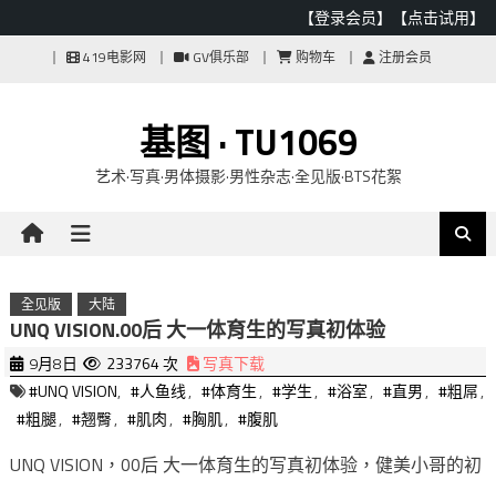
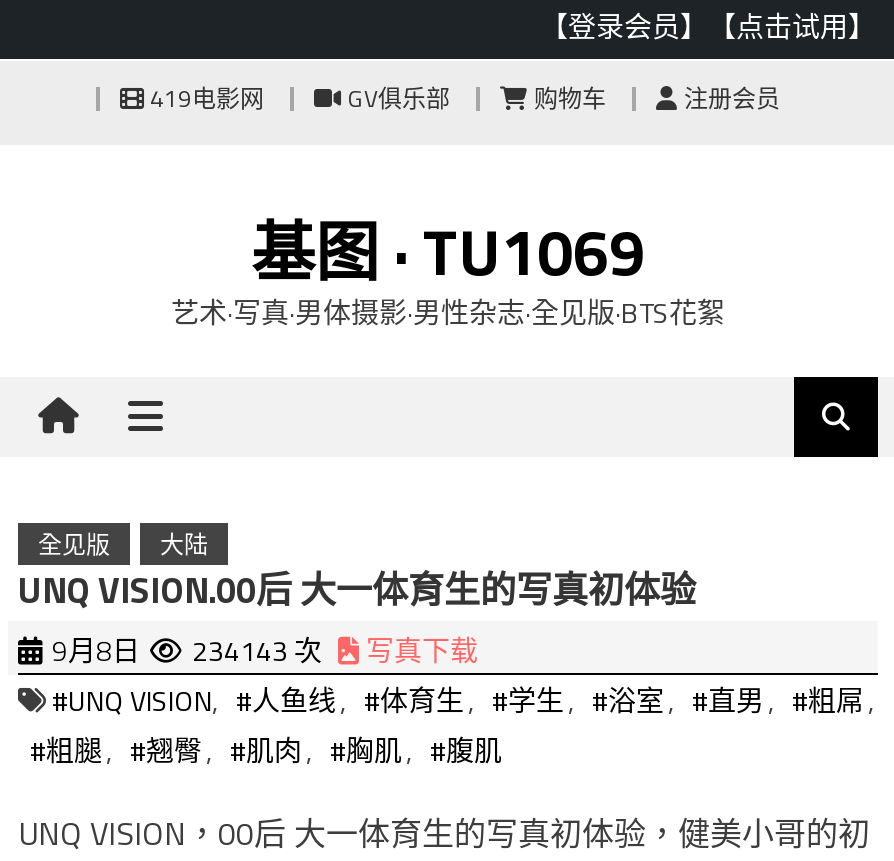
- 9月8日 233764 次 写真下载
+ 9月8日 234143 次 写真下载
